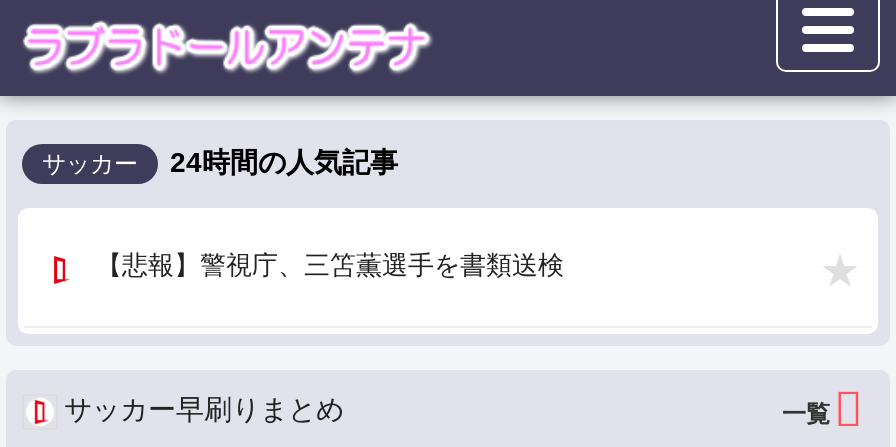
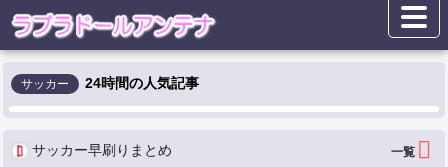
- 【悲報】警視庁、三笘薫選手を書類送検
